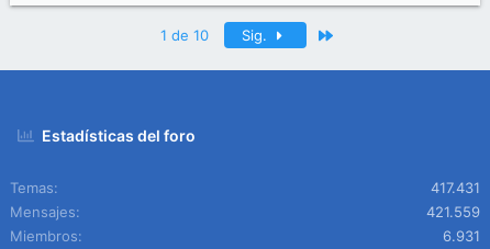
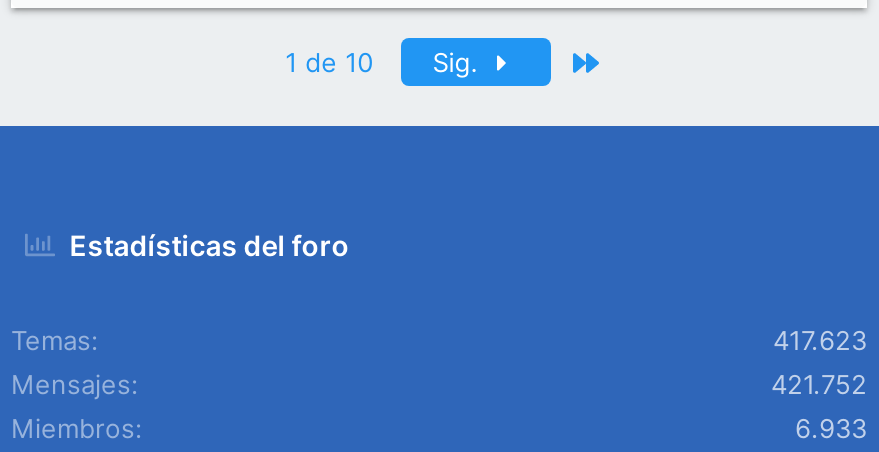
- 417.431
+ 417.623

- 421.559
+ 421.752

- 6.931
+ 6.933
